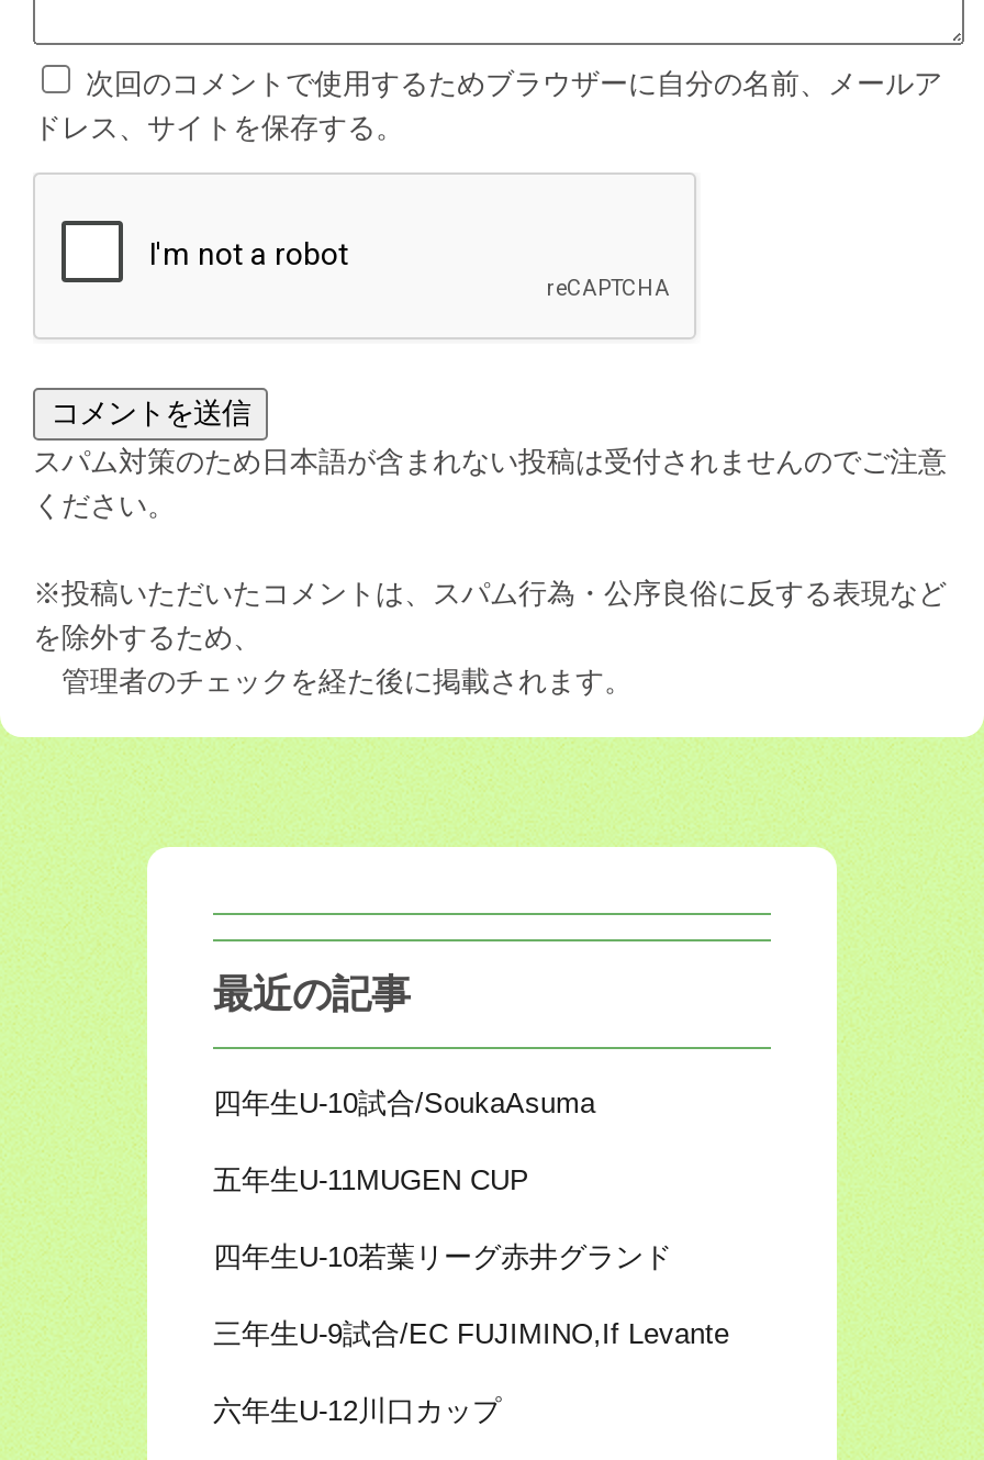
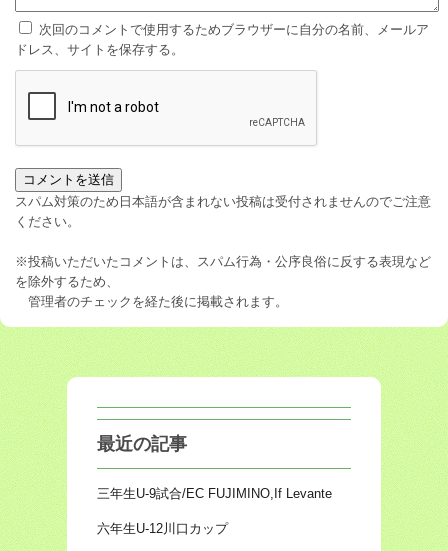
- 四年生U-10試合/SoukaAsuma
- 五年生U-11MUGEN CUP
- 四年生U-10若葉リーグ赤井グランド
